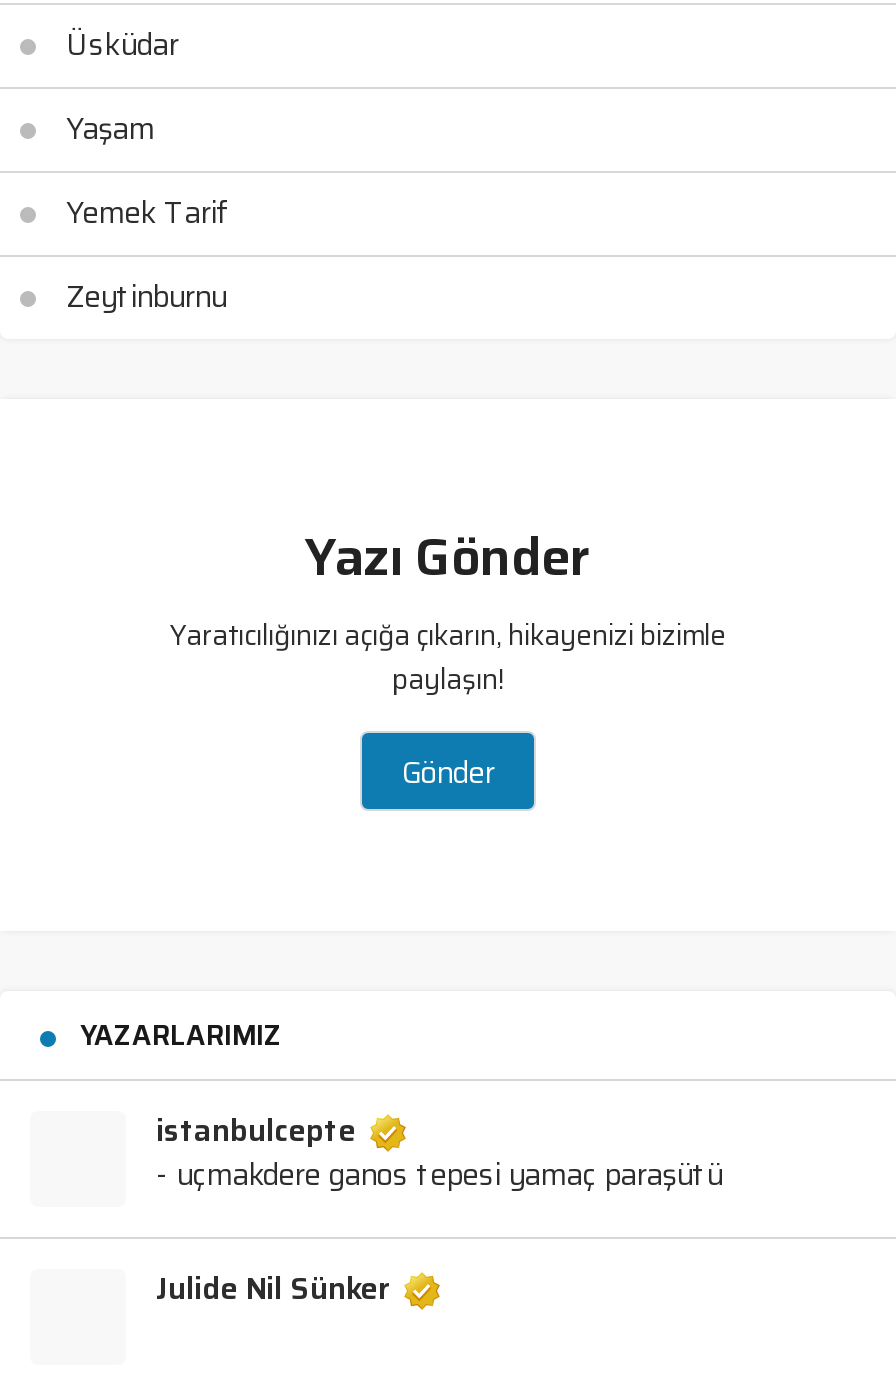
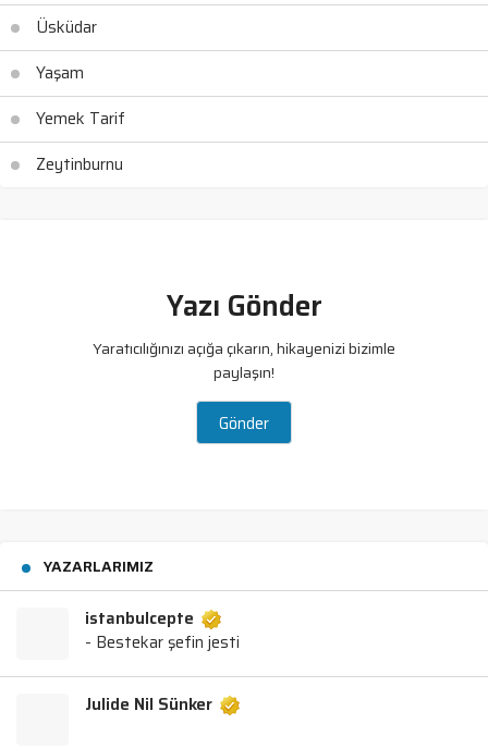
- - uçmakdere ganos tepesi yamaç paraşütü
+ - Bestekar şefin jesti
